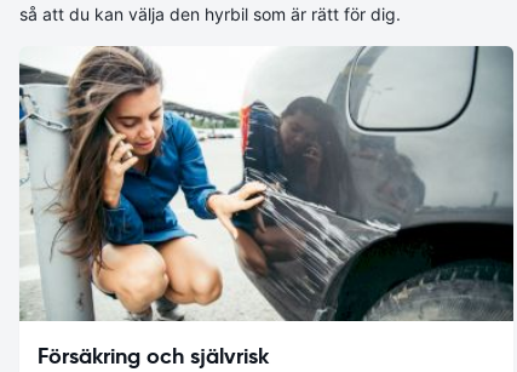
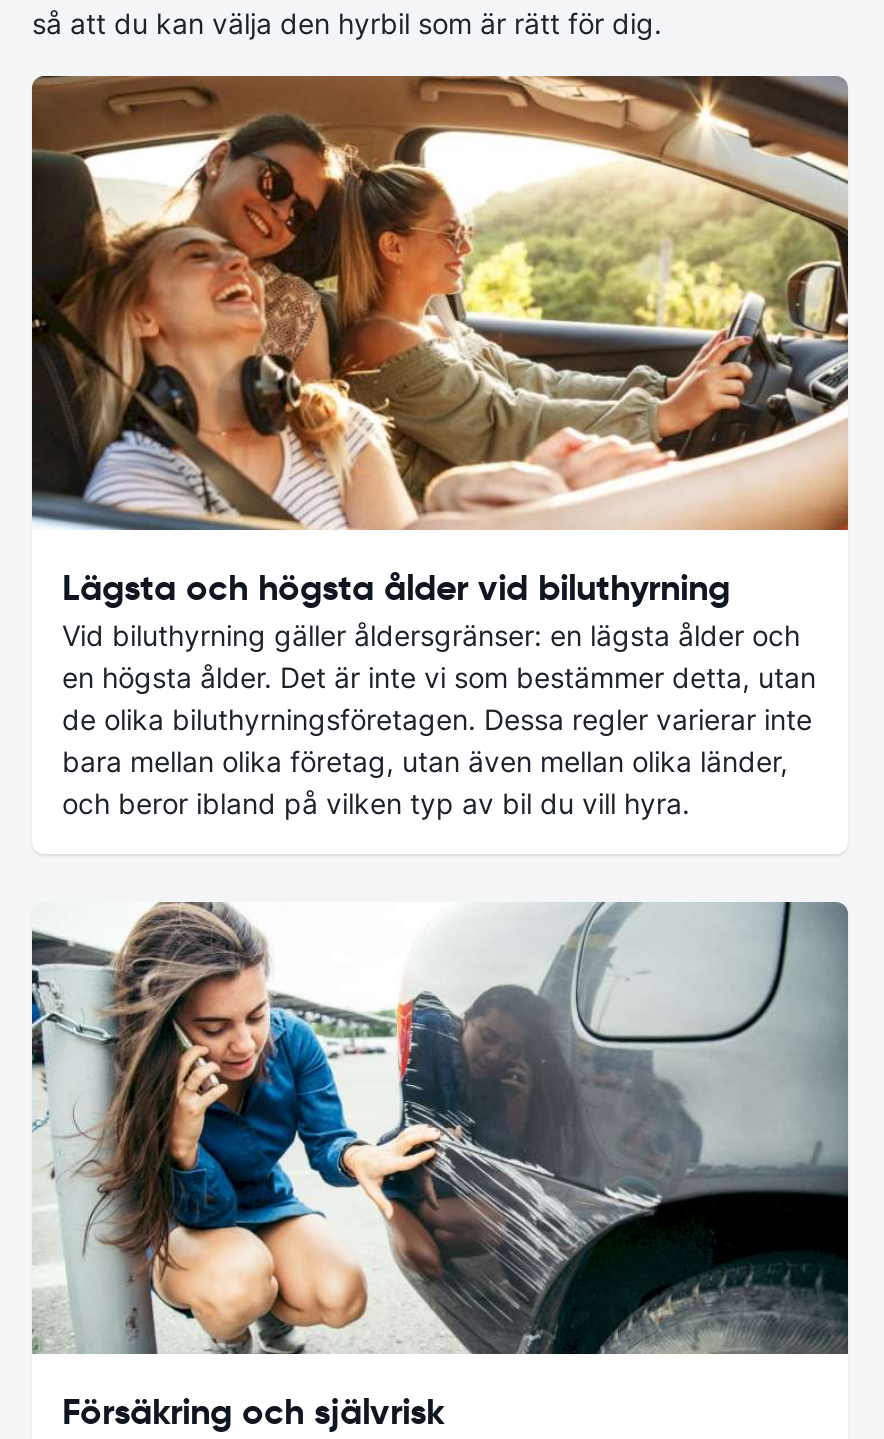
+ [image]
+ Lägsta och högsta ålder vid biluthyrning
+ Vid biluthyrning gäller åldersgränser: en lägsta ålder och
+ en högsta ålder. Det är inte vi som bestämmer detta, utan
+ de olika biluthyrningsföretagen. Dessa regler varierar inte
+ bara mellan olika företag, utan även mellan olika länder,
+ och beror ibland på vilken typ av bil du vill hyra.
